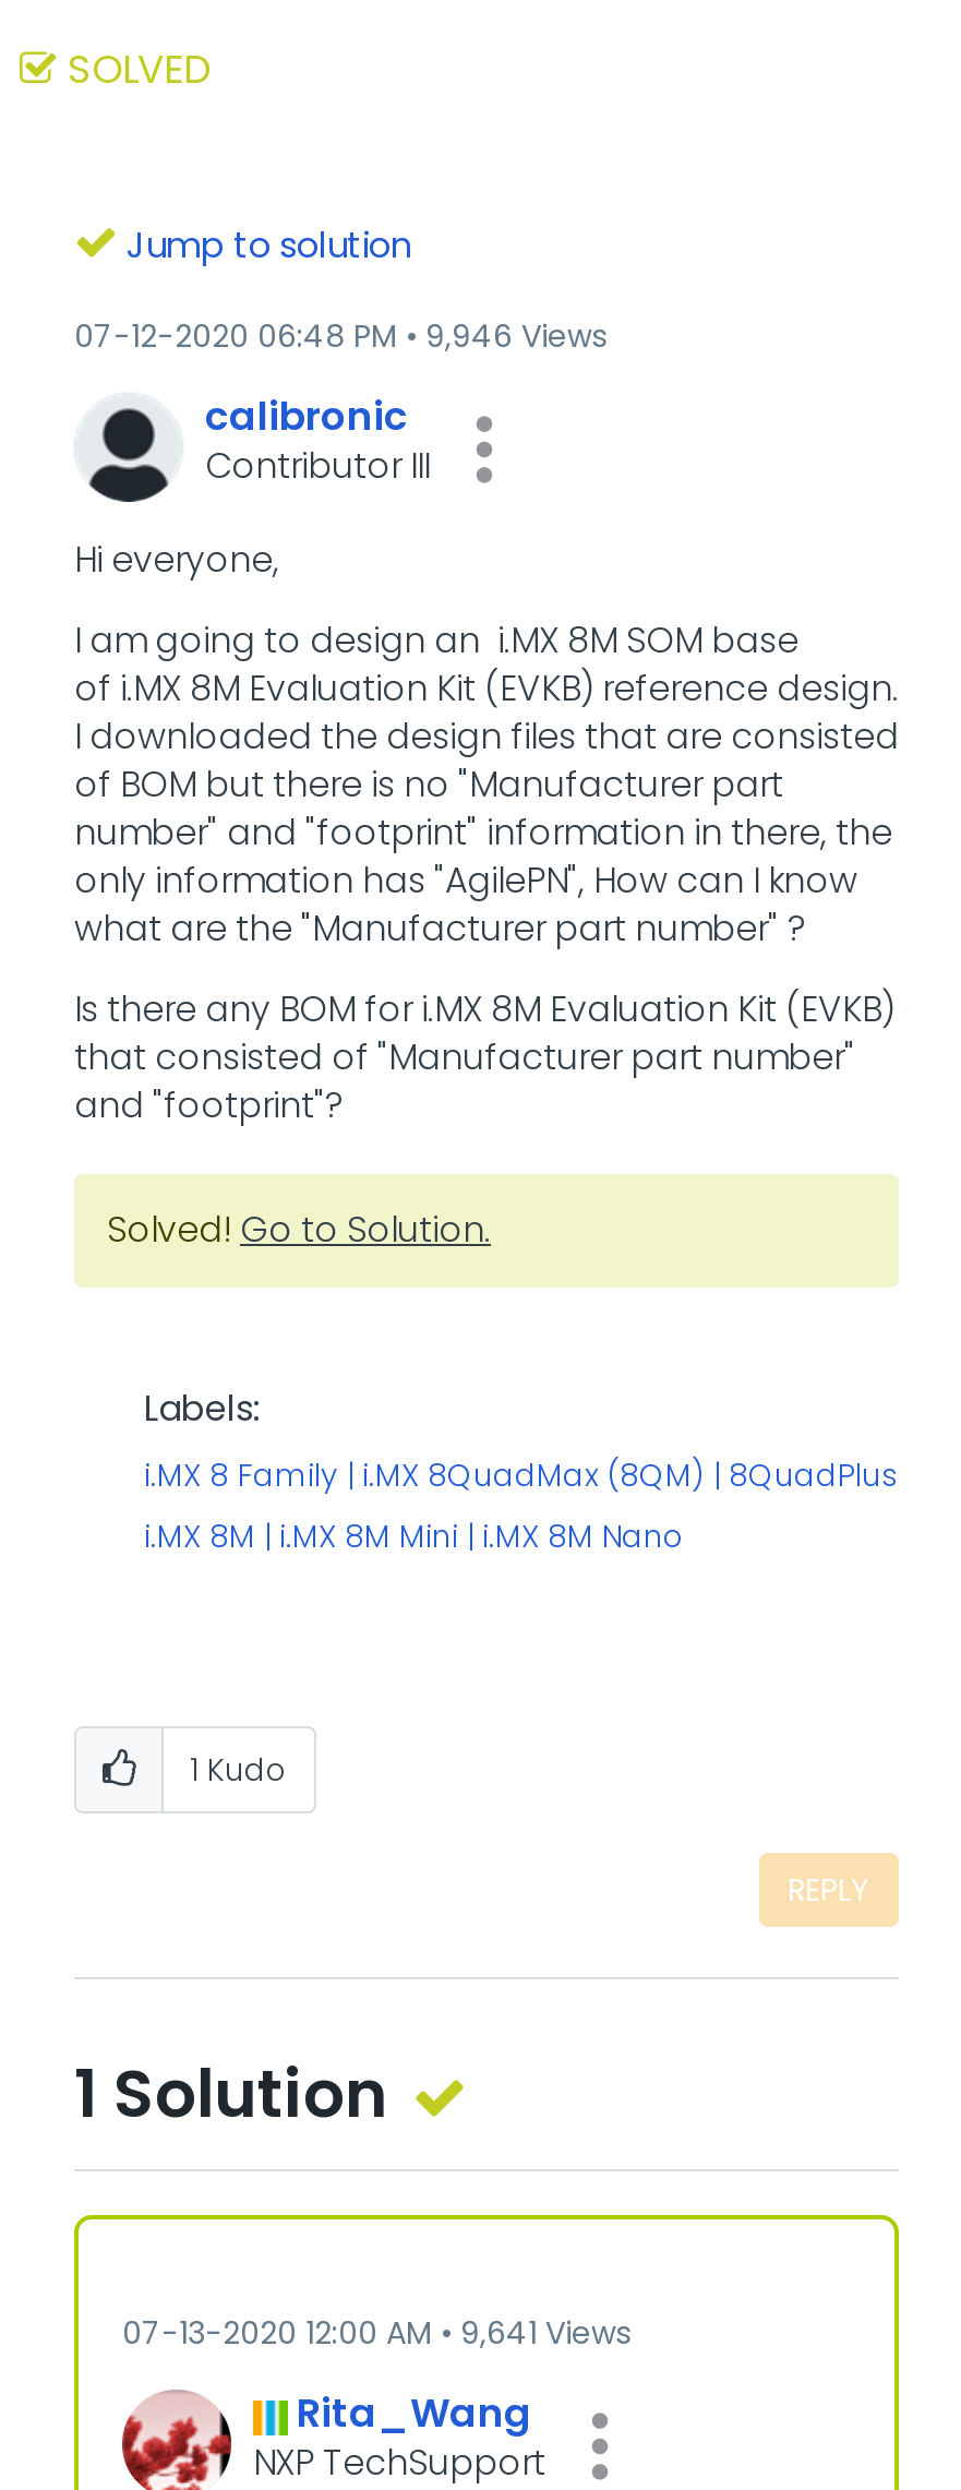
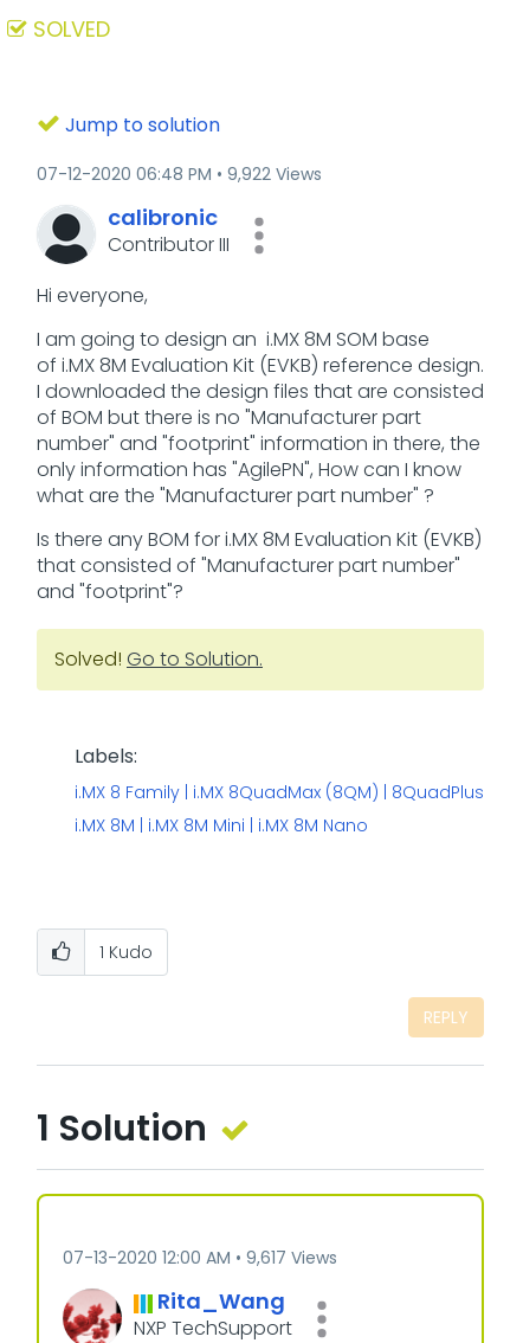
- 07-12-2020 06:48 PM 9,946 Views
+ 07-12-2020 06:48 PM 9,922 Views

- 07-13-2020 12:00 AM 9,641 Views
+ 07-13-2020 12:00 AM 9,617 Views
